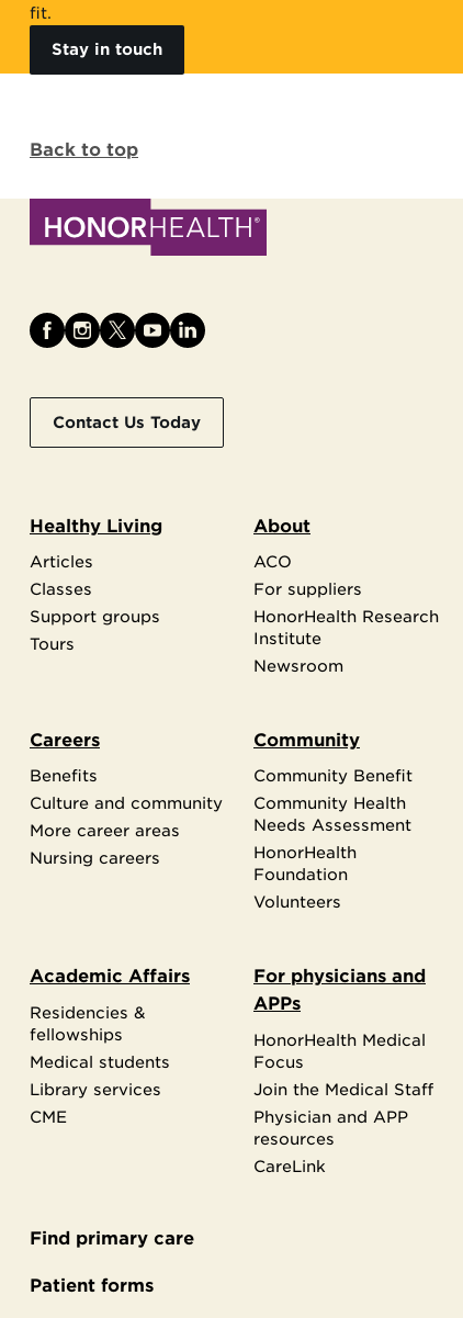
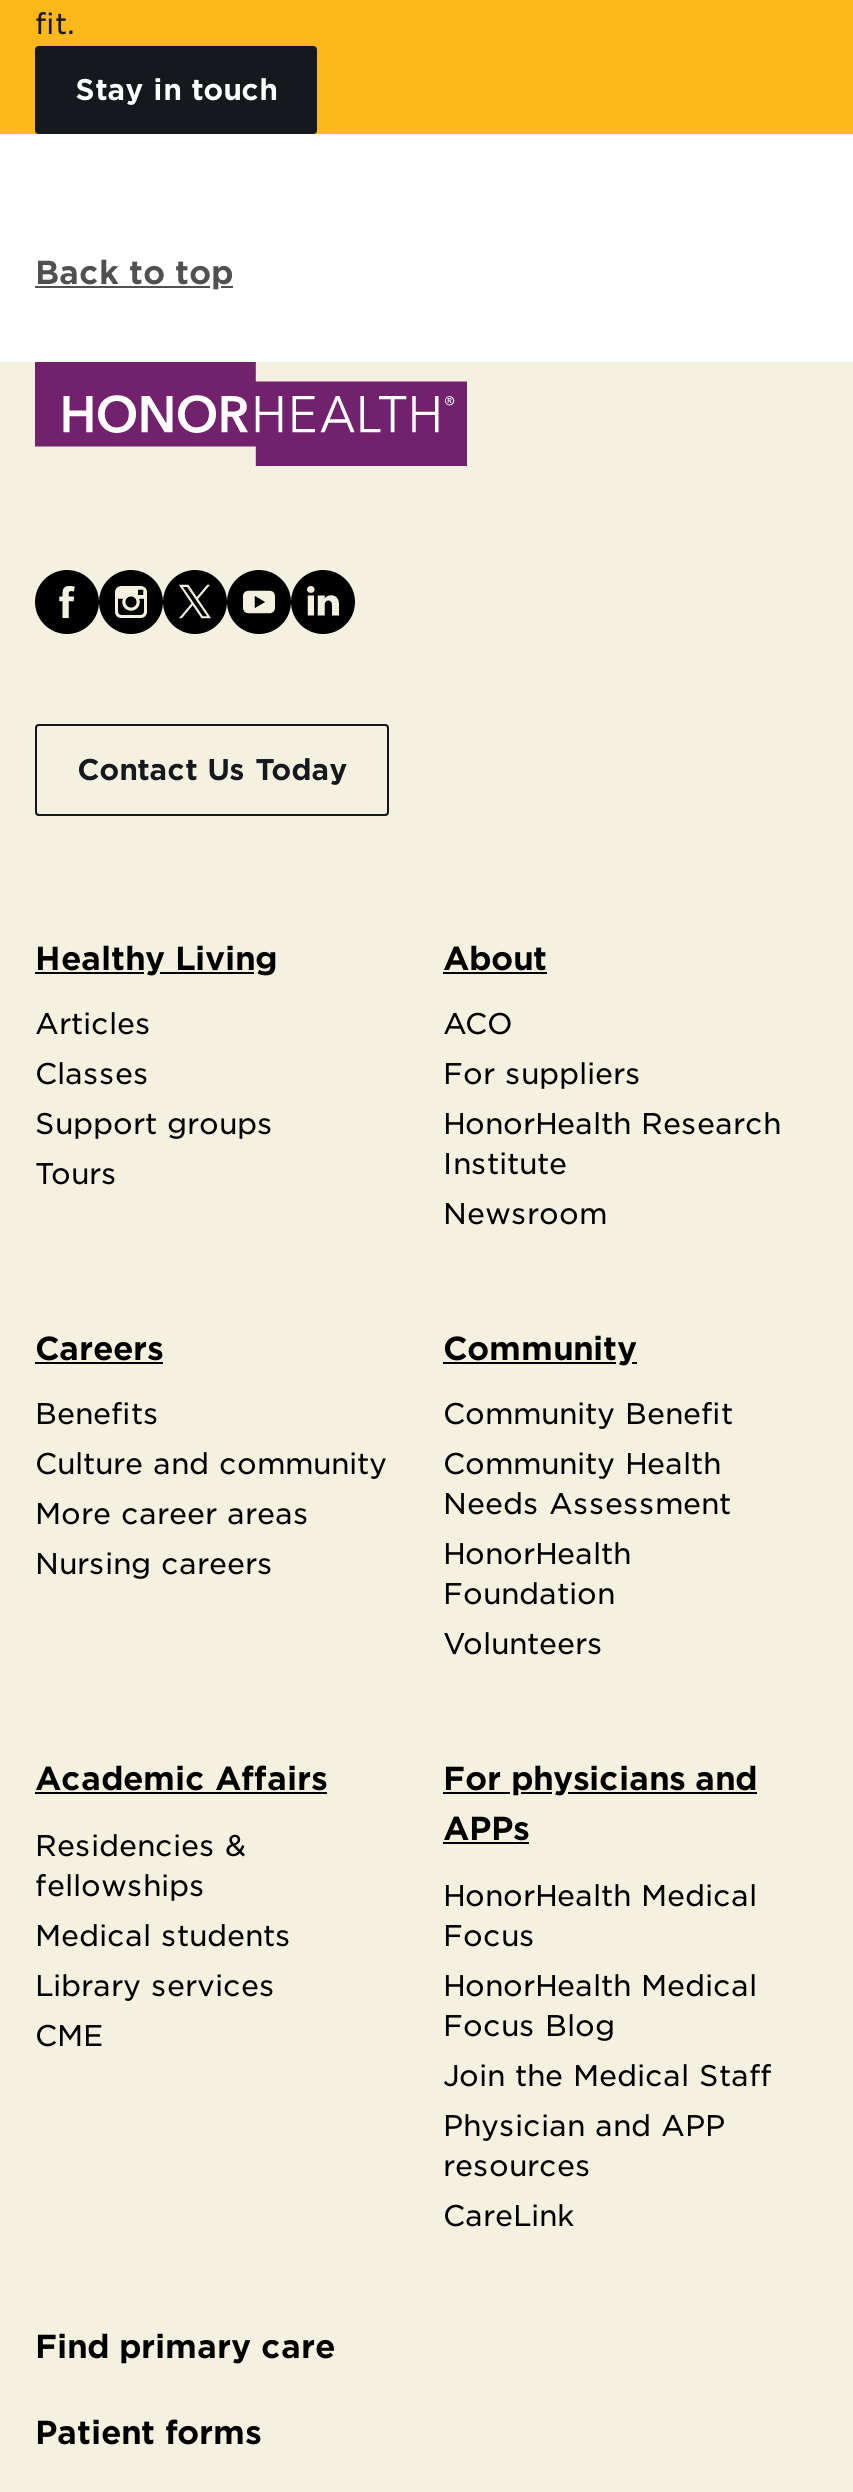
+ HonorHealth Medical
+ Focus Blog
